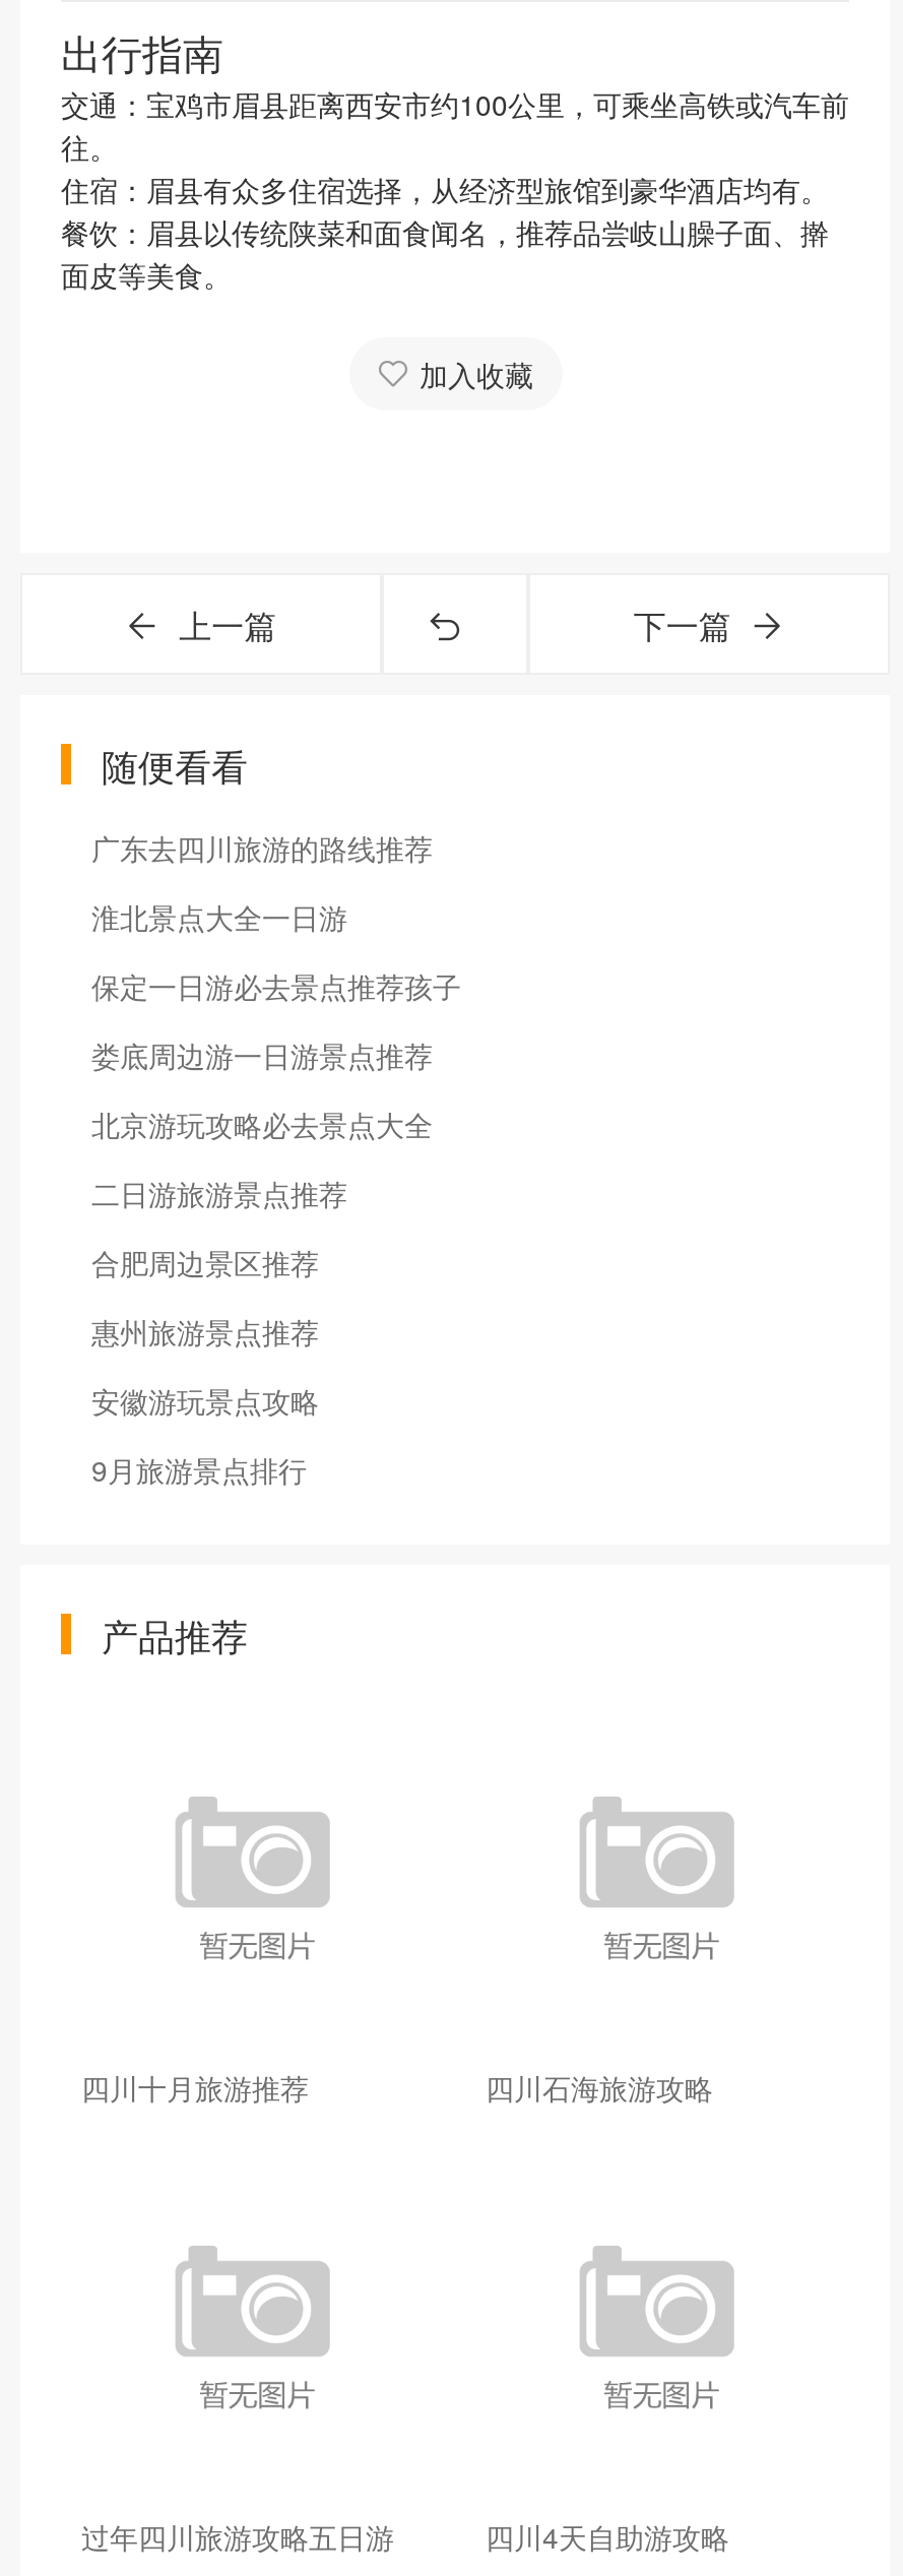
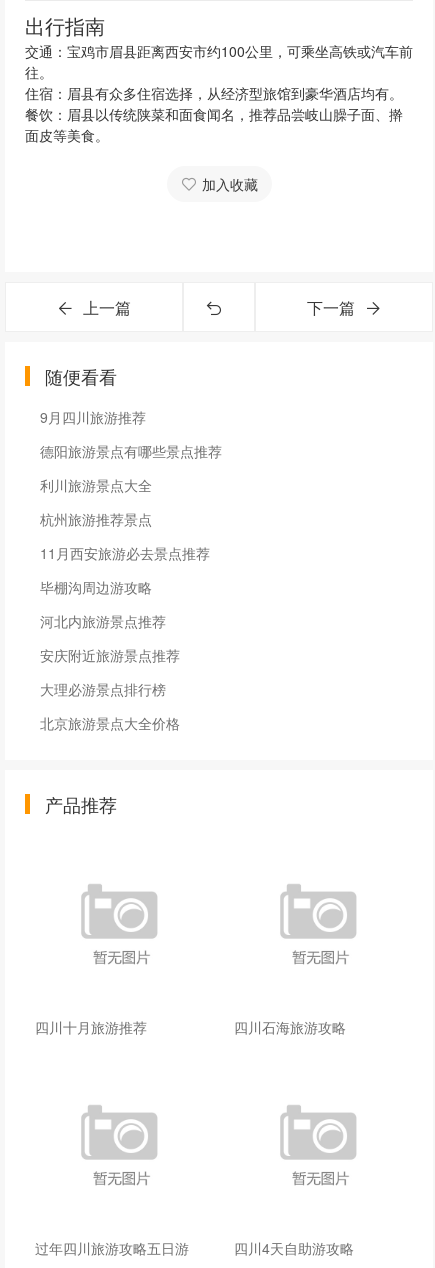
- 广东去四川旅游的路线推荐
+ 9月四川旅游推荐

- 淮北景点大全一日游
+ 德阳旅游景点有哪些景点推荐

- 保定一日游必去景点推荐孩子
+ 利川旅游景点大全

- 娄底周边游一日游景点推荐
+ 杭州旅游推荐景点

- 北京游玩攻略必去景点大全
+ 11月西安旅游必去景点推荐

- 二日游旅游景点推荐
+ 毕棚沟周边游攻略

- 合肥周边景区推荐
+ 河北内旅游景点推荐

- 惠州旅游景点推荐
+ 安庆附近旅游景点推荐

- 安徽游玩景点攻略
+ 大理必游景点排行榜

- 9月旅游景点排行
+ 北京旅游景点大全价格
